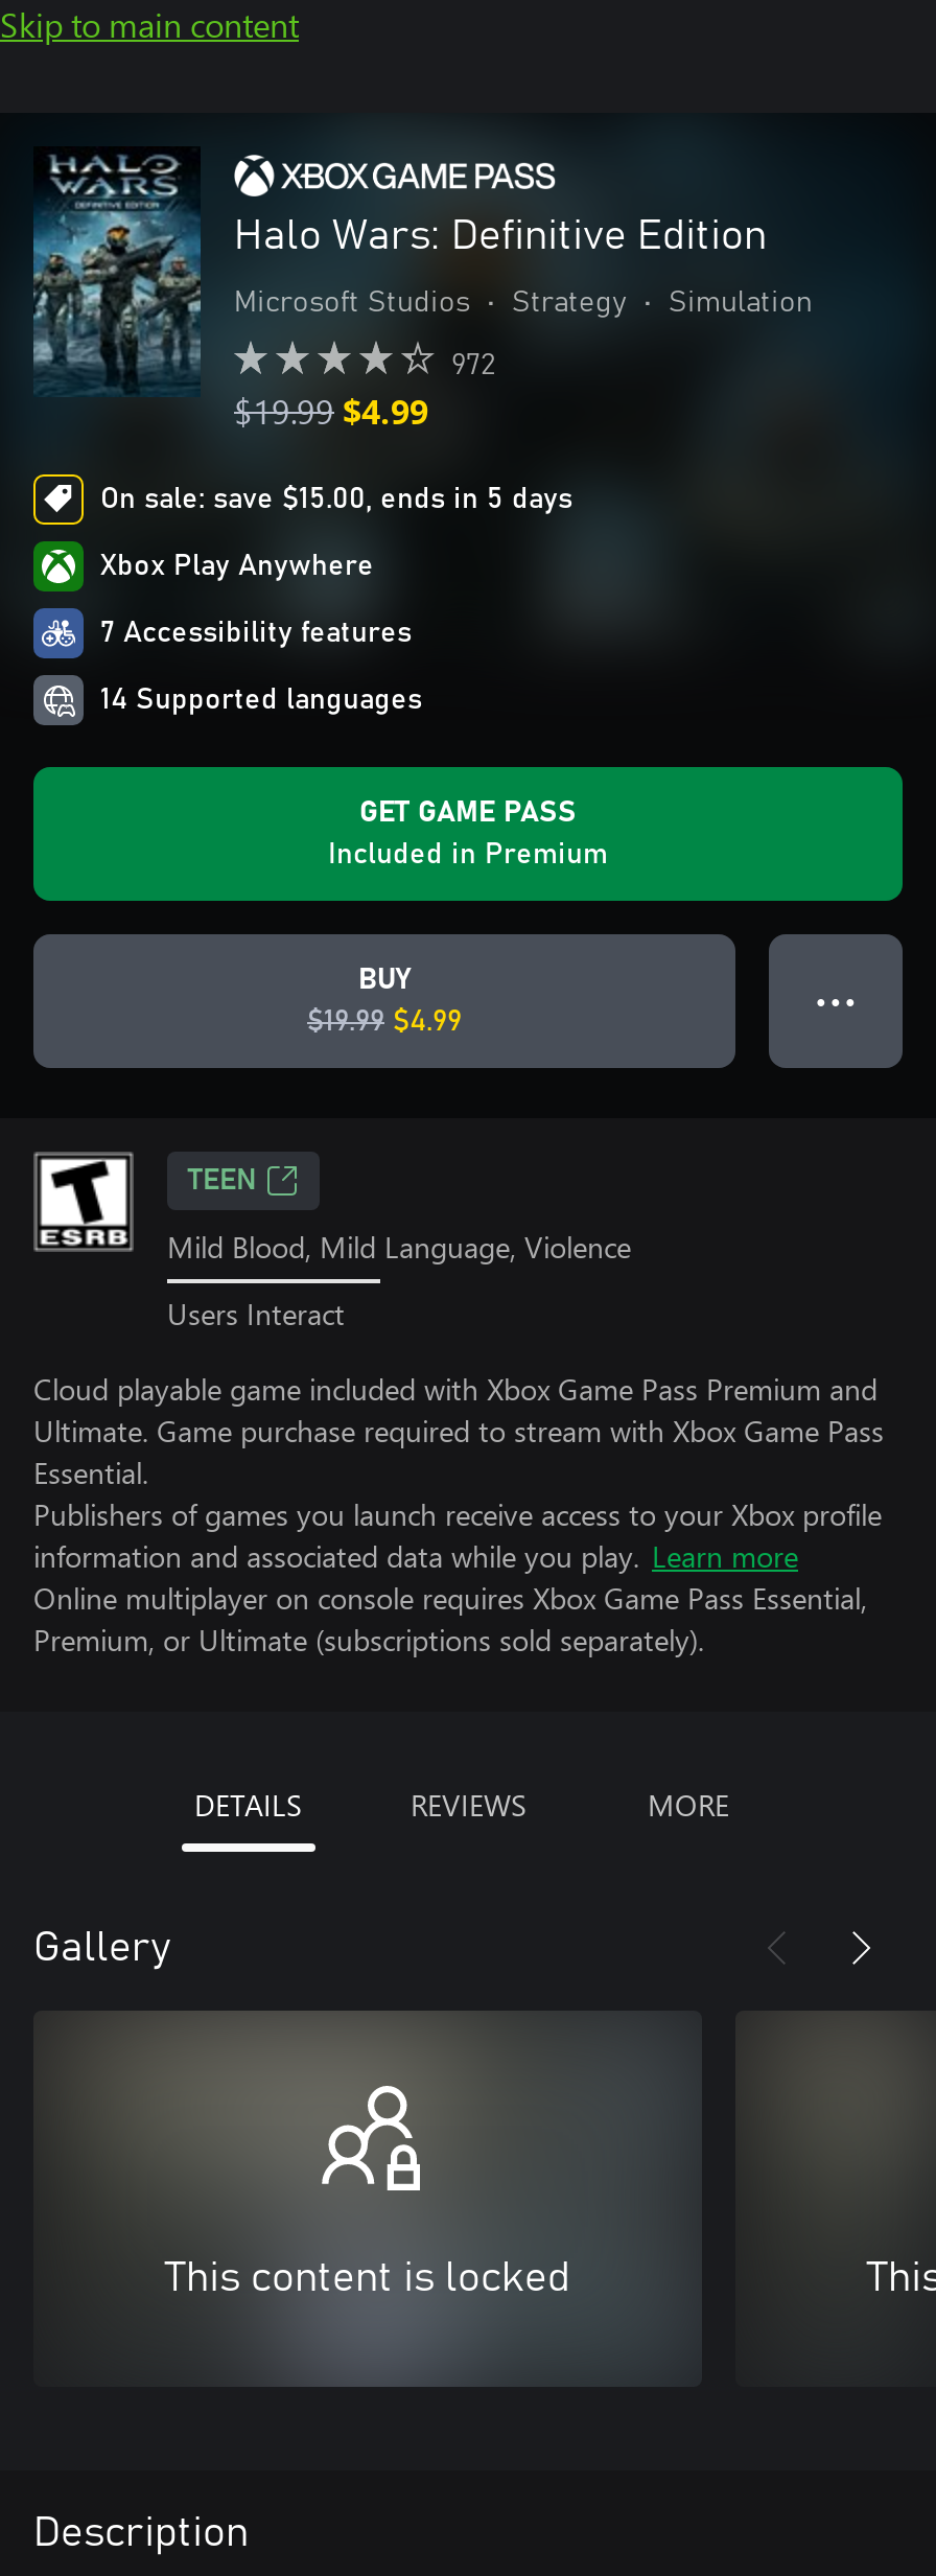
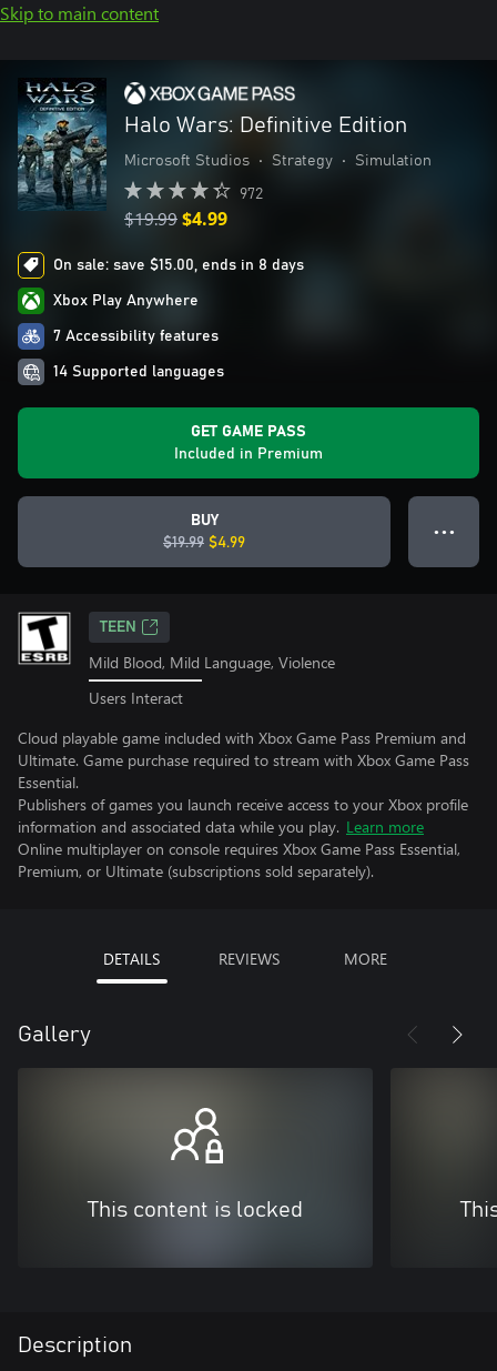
- On sale: save $15.00, ends in 5 days
+ On sale: save $15.00, ends in 8 days
